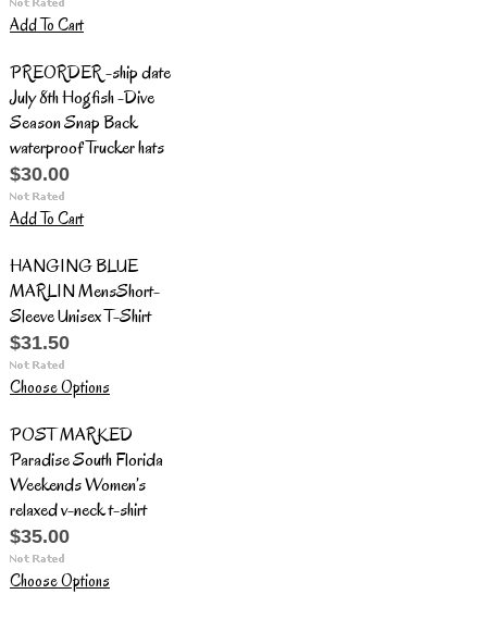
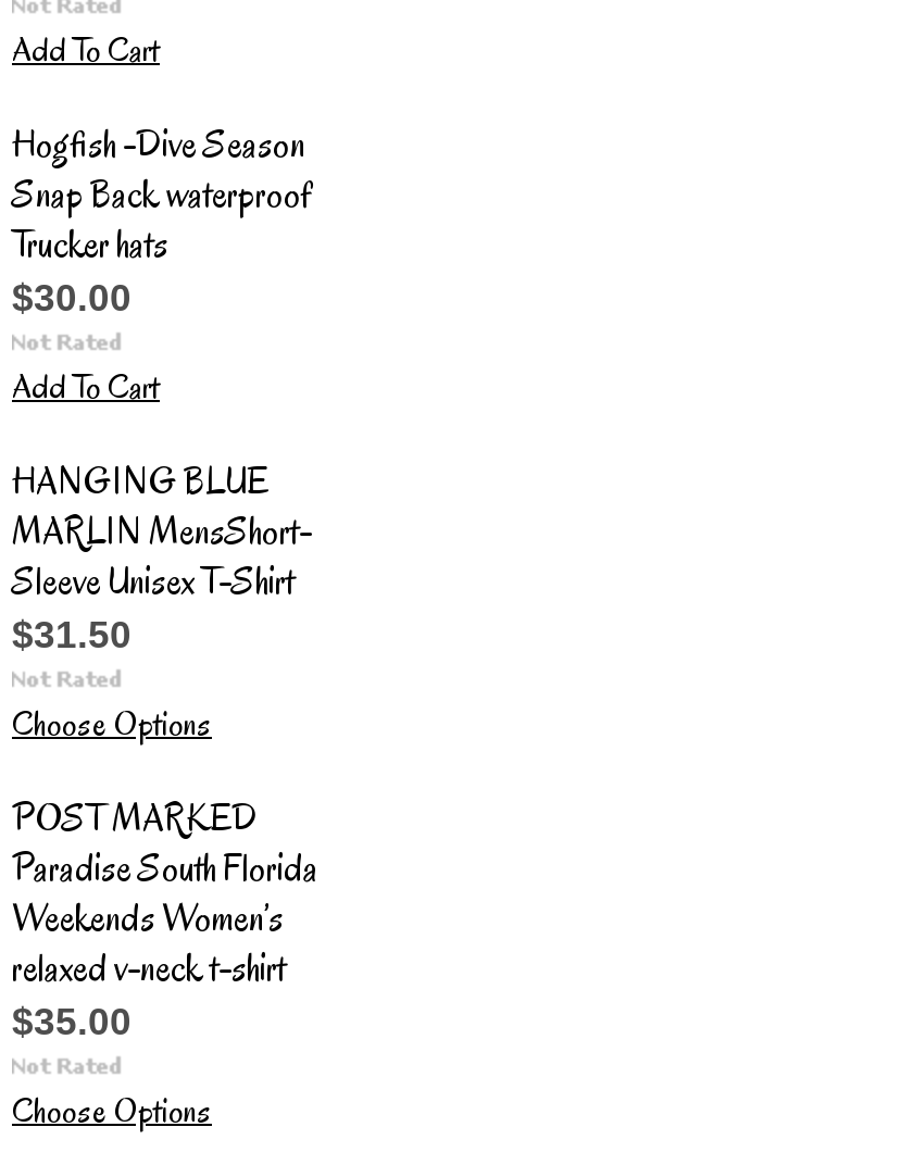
- PREORDER -ship date
- July 8th Hogfish -Dive
- Season Snap Back
- waterproof Trucker hats
+ Hogfish -Dive Season
+ Snap Back waterproof
+ Trucker hats
